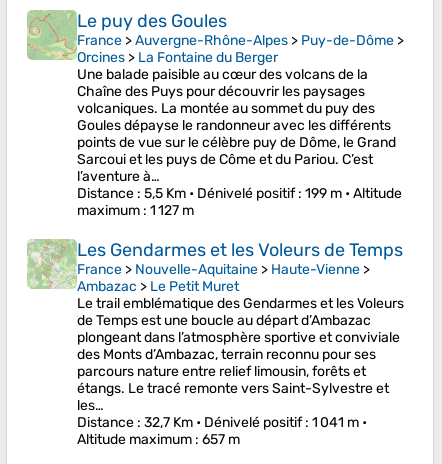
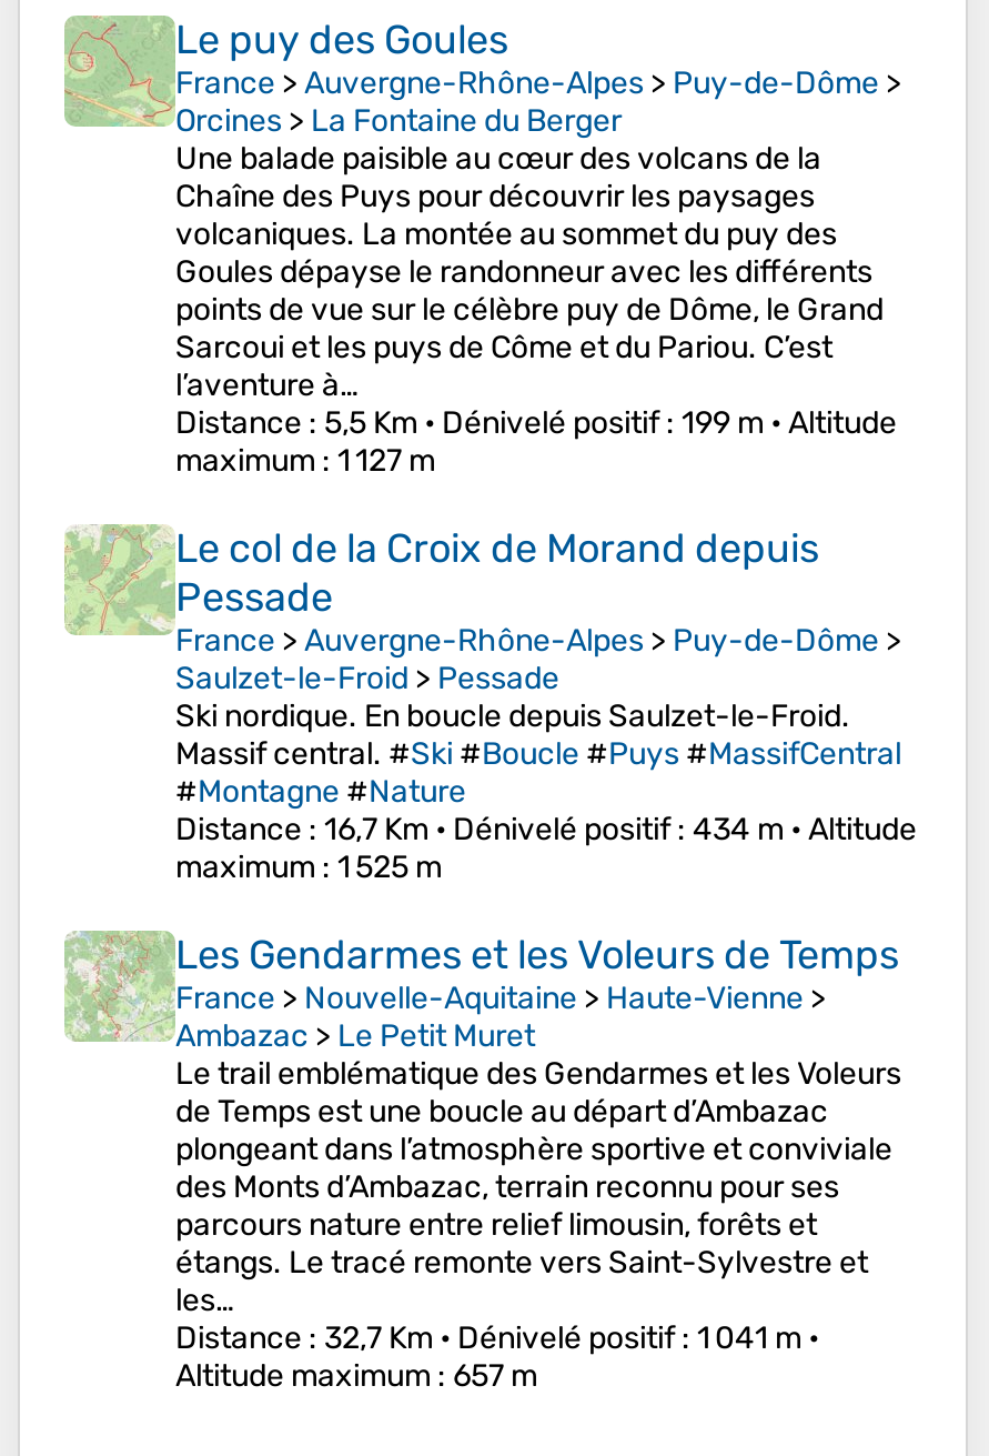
+ [image]
+ Le col de la Croix de Morand depuis
+ Pessade
+ France > Auvergne-Rhône-Alpes > Puy-de-Dôme >
+ Saulzet-le-Froid > Pessade
+ Ski nordique. En boucle depuis Saulzet-le-Froid.
+ Massif central. #Ski #Boucle #Puys #MassifCentral
+ #Montagne #Nature
+ Distance: 16,7 Km • Dénivelé positif: 434 m • Altitude
+ maximum: 1 525 m
